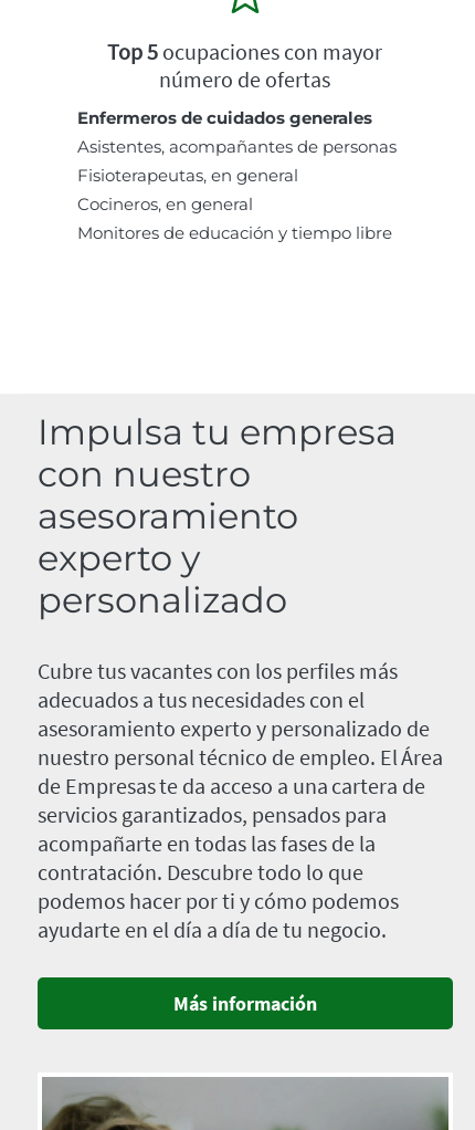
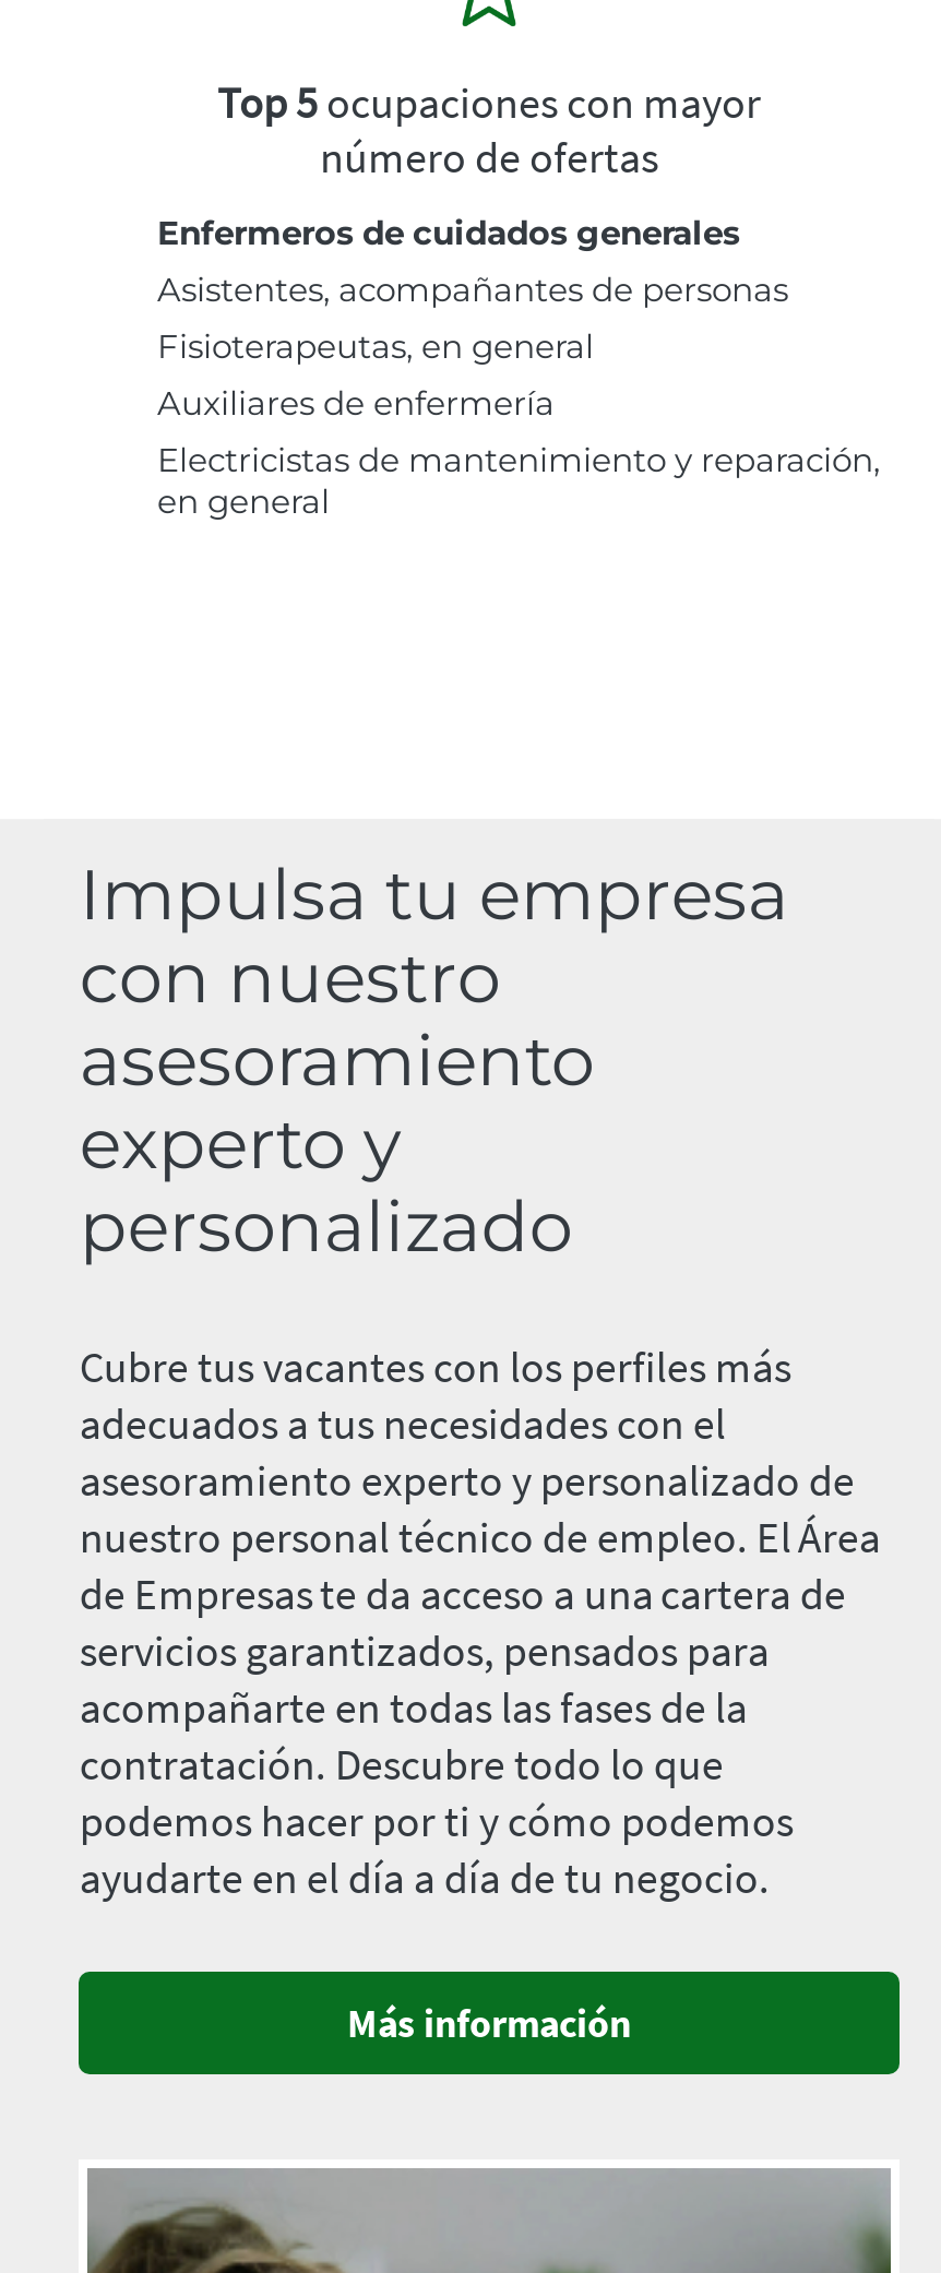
- Cocineros, en general
- Monitores de educación y tiempo libre
+ Auxiliares de enfermería
+ Electricistas de mantenimiento y reparación,
+ en general
